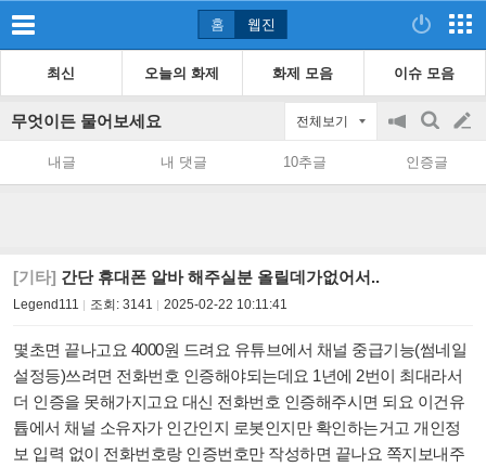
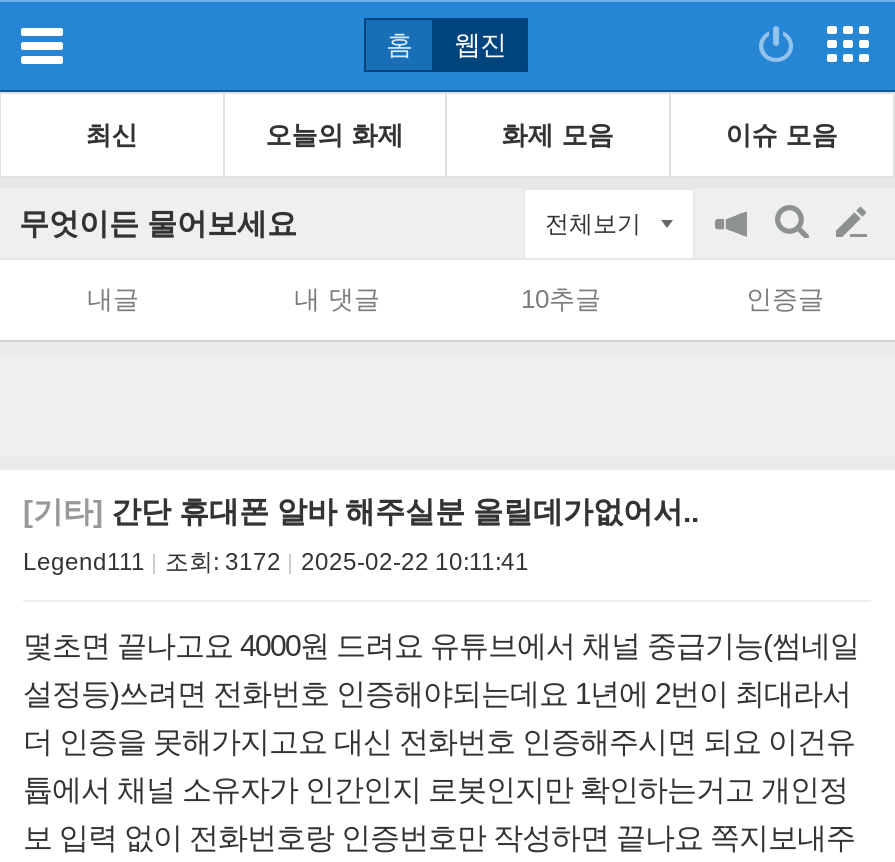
- Legend111 조회: 3141 2025-02-22 10:11:41
+ Legend111 조회: 3172 2025-02-22 10:11:41
